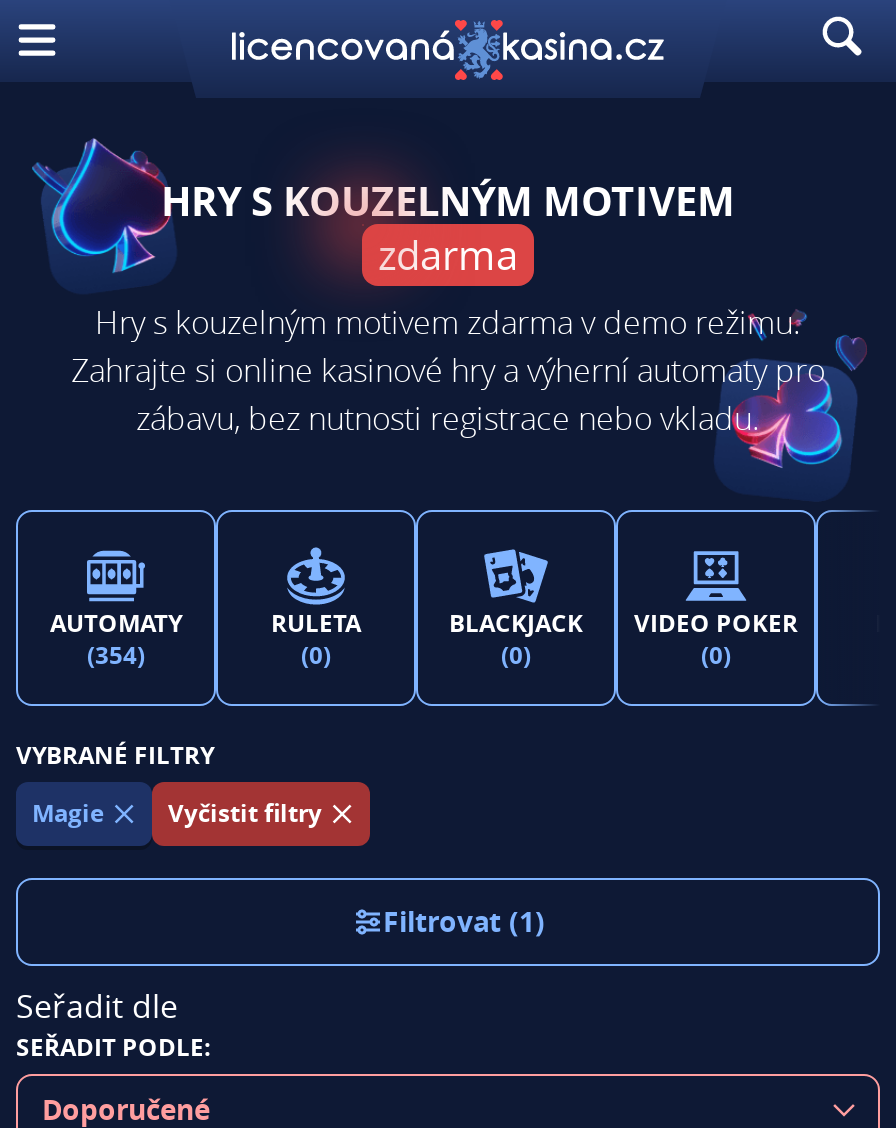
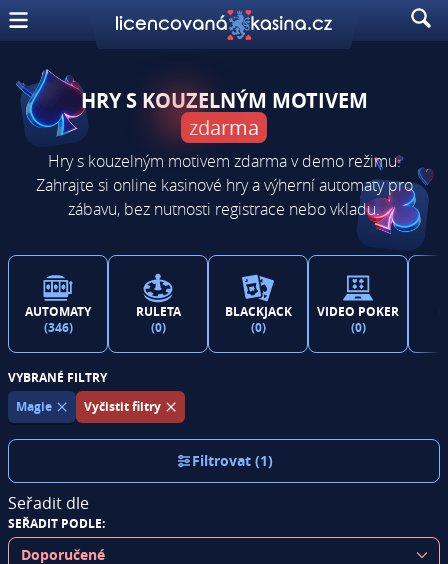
- (354)
+ (346)
